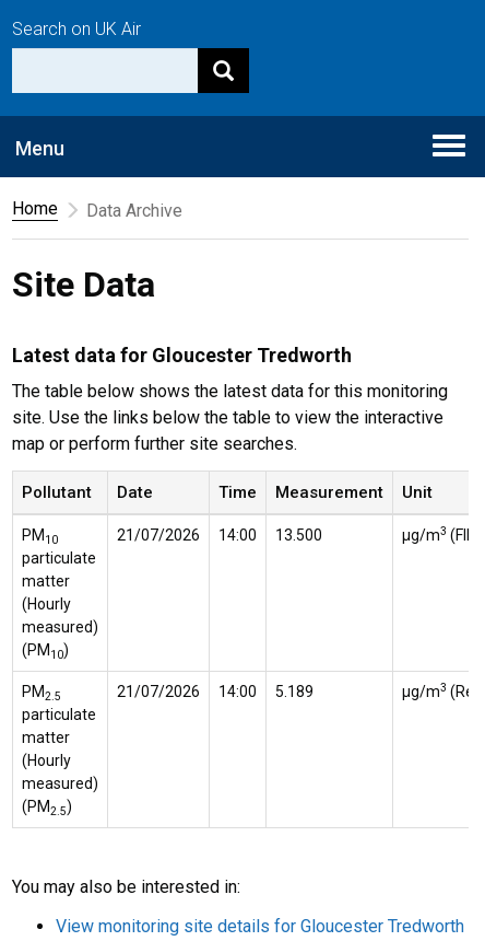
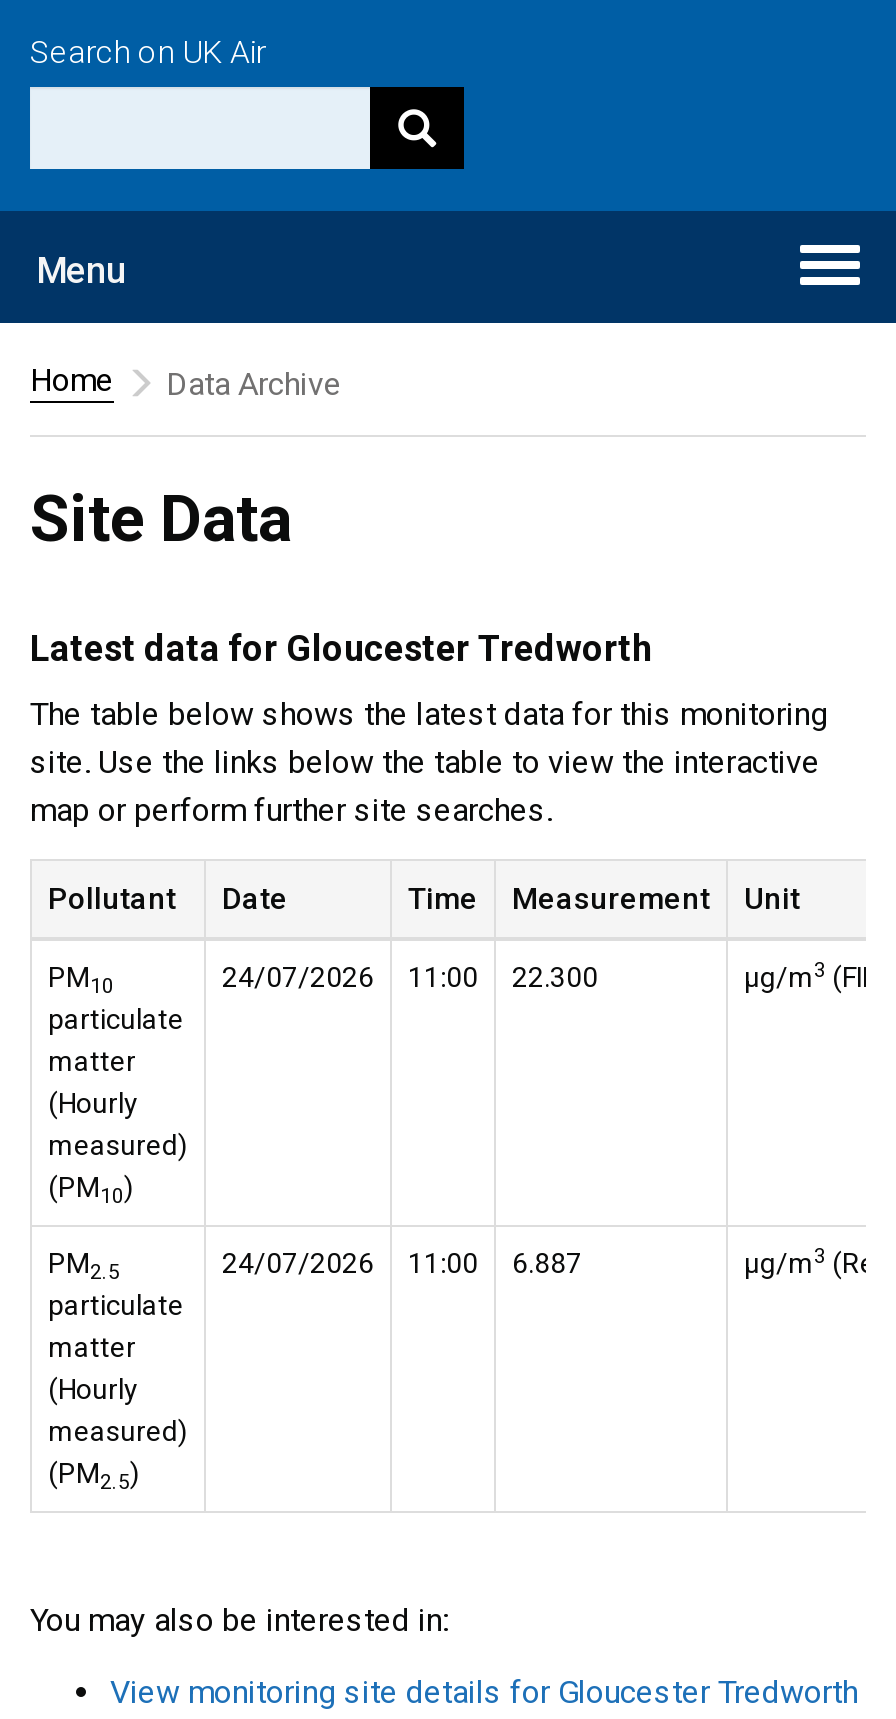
- 21/07/2026
+ 24/07/2026

- 14:00
+ 11:00

- 13.500
+ 22.300

- 21/07/2026
+ 24/07/2026

- 14:00
+ 11:00

- 5.189
+ 6.887
